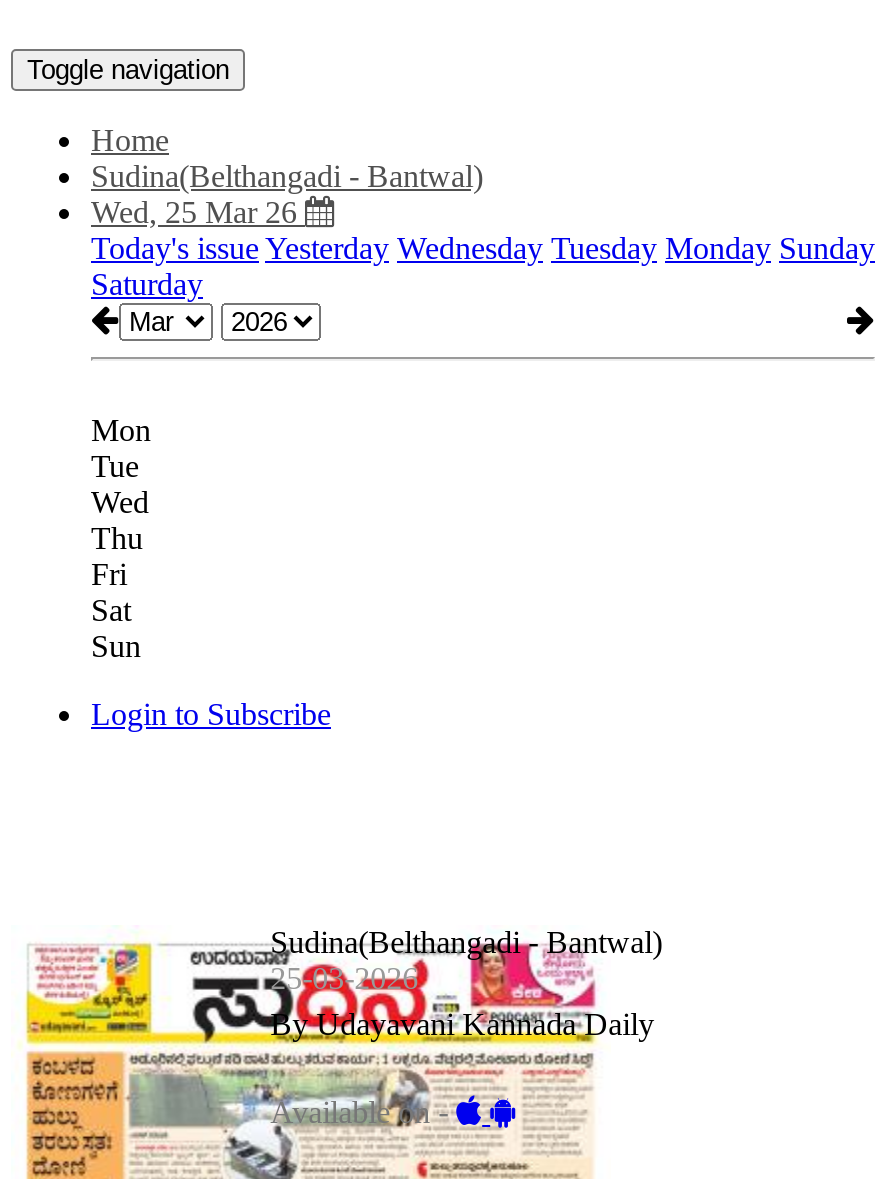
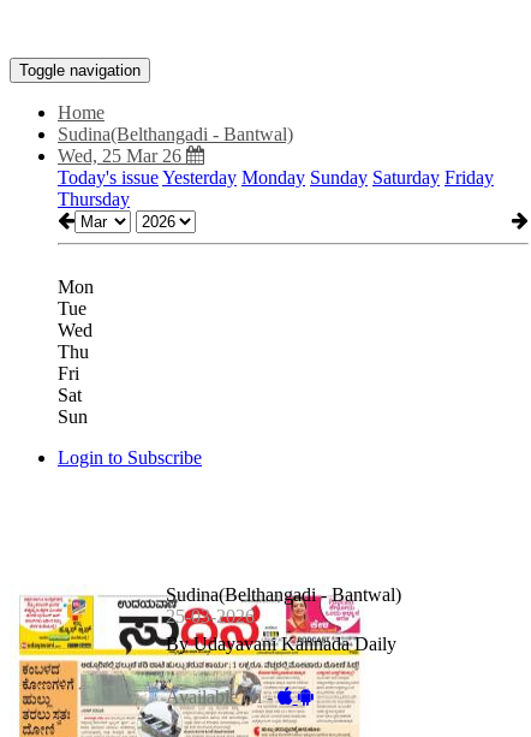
- Today's issue Yesterday Wednesday Tuesday Monday Sunday
- Saturday
+ Today's issue Yesterday Monday Sunday Saturday Friday
+ Thursday
